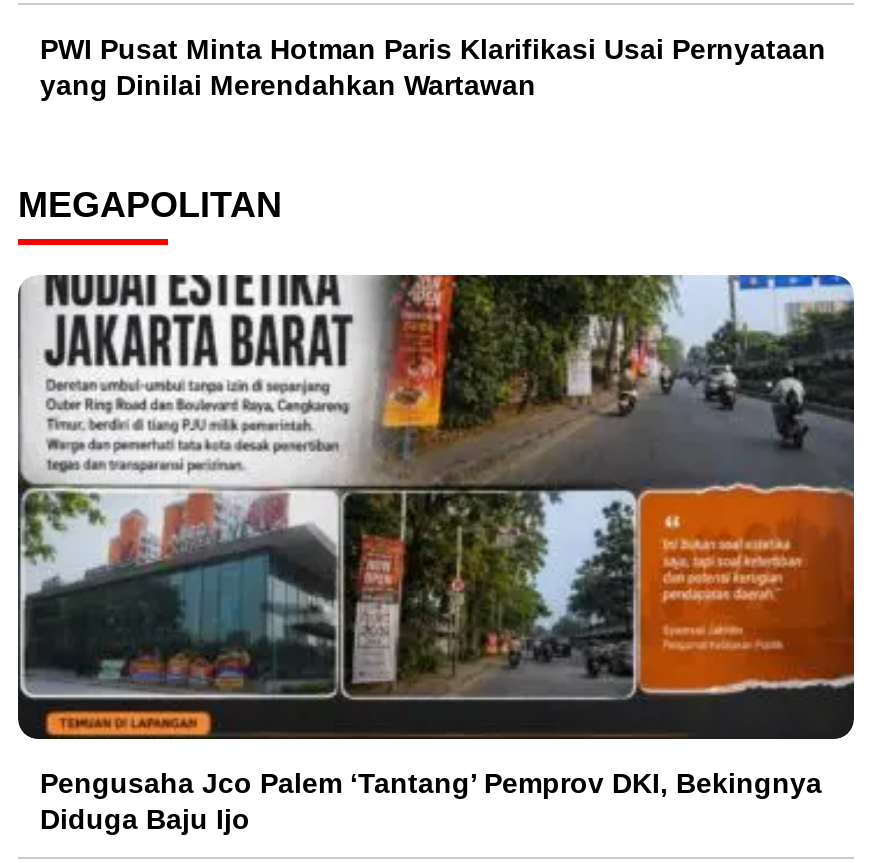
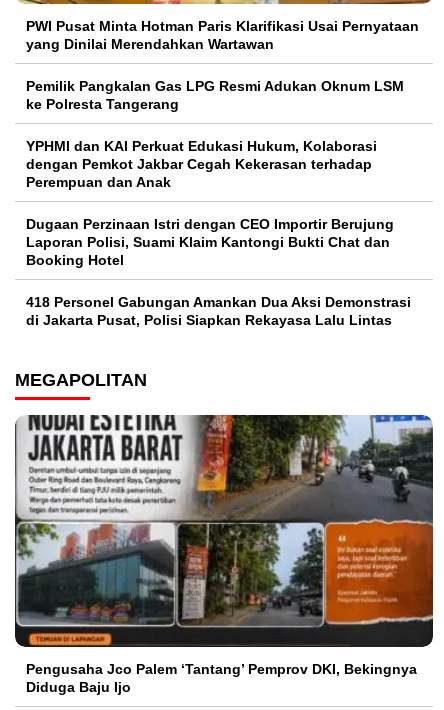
+ Pemilik Pangkalan Gas LPG Resmi Adukan Oknum LSM
+ ke Polresta Tangerang
+ YPHMI dan KAI Perkuat Edukasi Hukum, Kolaborasi
+ dengan Pemkot Jakbar Cegah Kekerasan terhadap
+ Perempuan dan Anak
+ Dugaan Perzinaan Istri dengan CEO Importir Berujung
+ Laporan Polisi, Suami Klaim Kantongi Bukti Chat dan
+ Booking Hotel
+ 418 Personel Gabungan Amankan Dua Aksi Demonstrasi
+ di Jakarta Pusat, Polisi Siapkan Rekayasa Lalu Lintas
